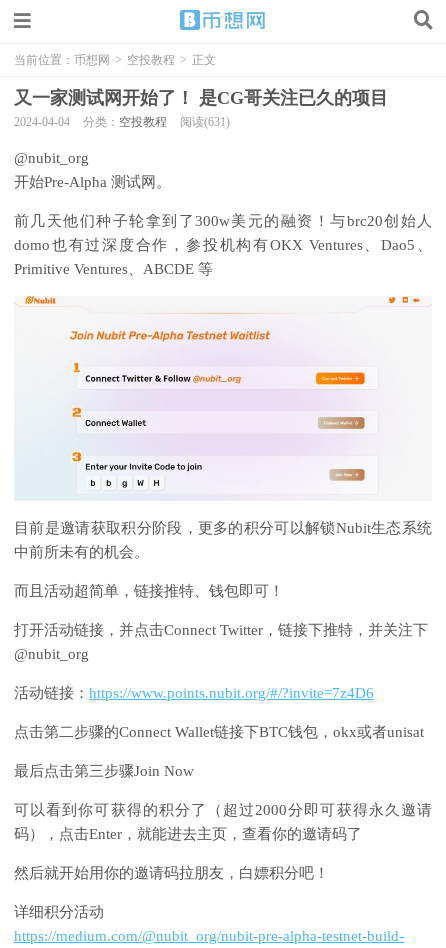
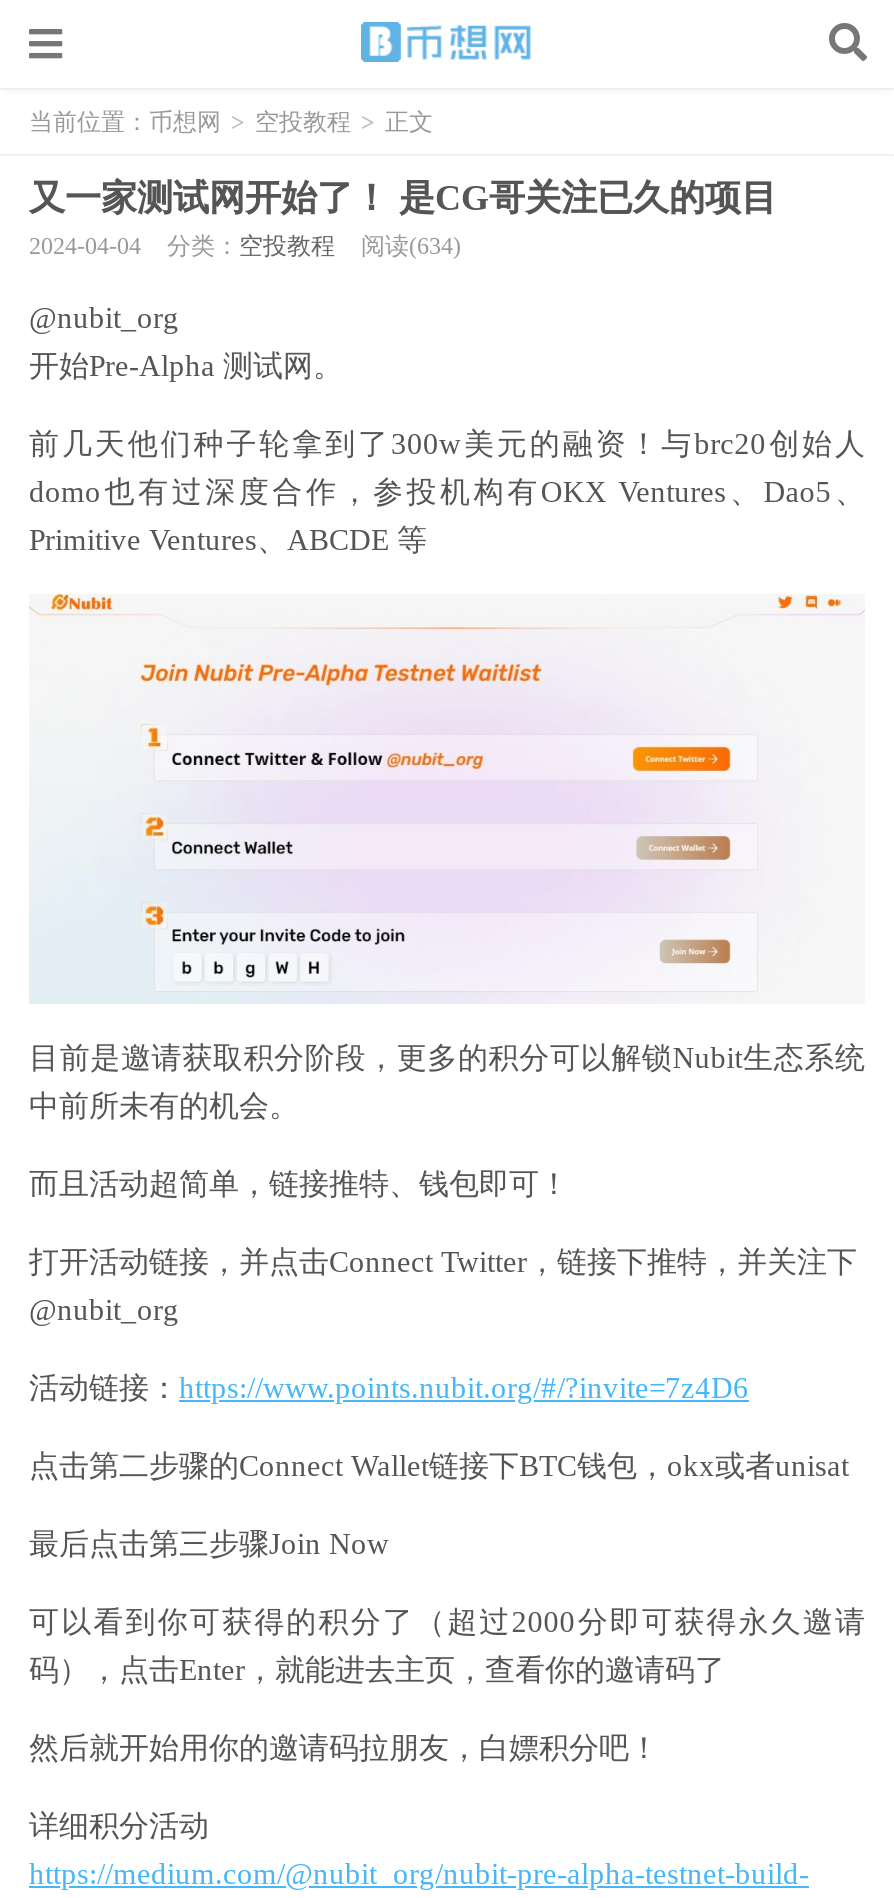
- 2024-04-04 分类：空投教程 阅读(631)
+ 2024-04-04 分类：空投教程 阅读(634)
